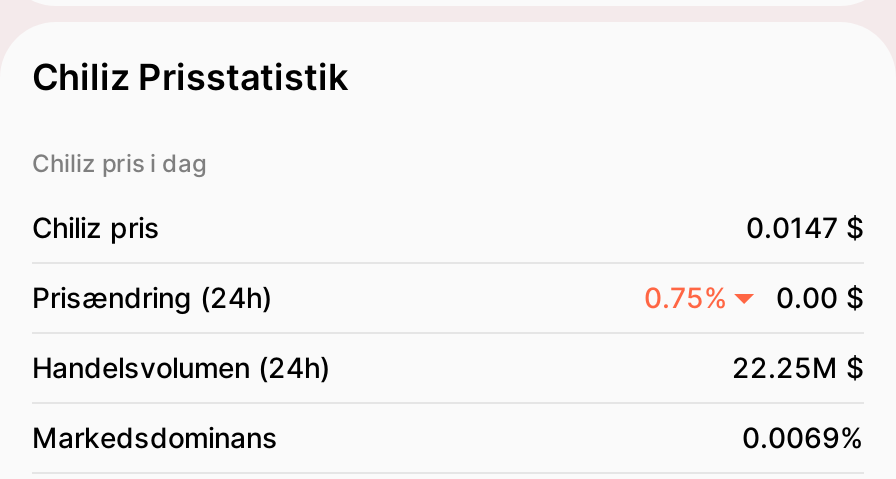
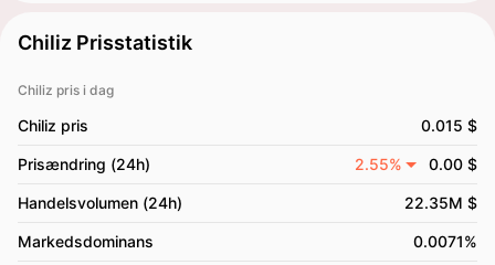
- 0.0147 $
+ 0.015 $

- 0.75% 0.00 $
+ 2.55% 0.00 $

- 22.25M $
+ 22.35M $

- 0.0069%
+ 0.0071%
